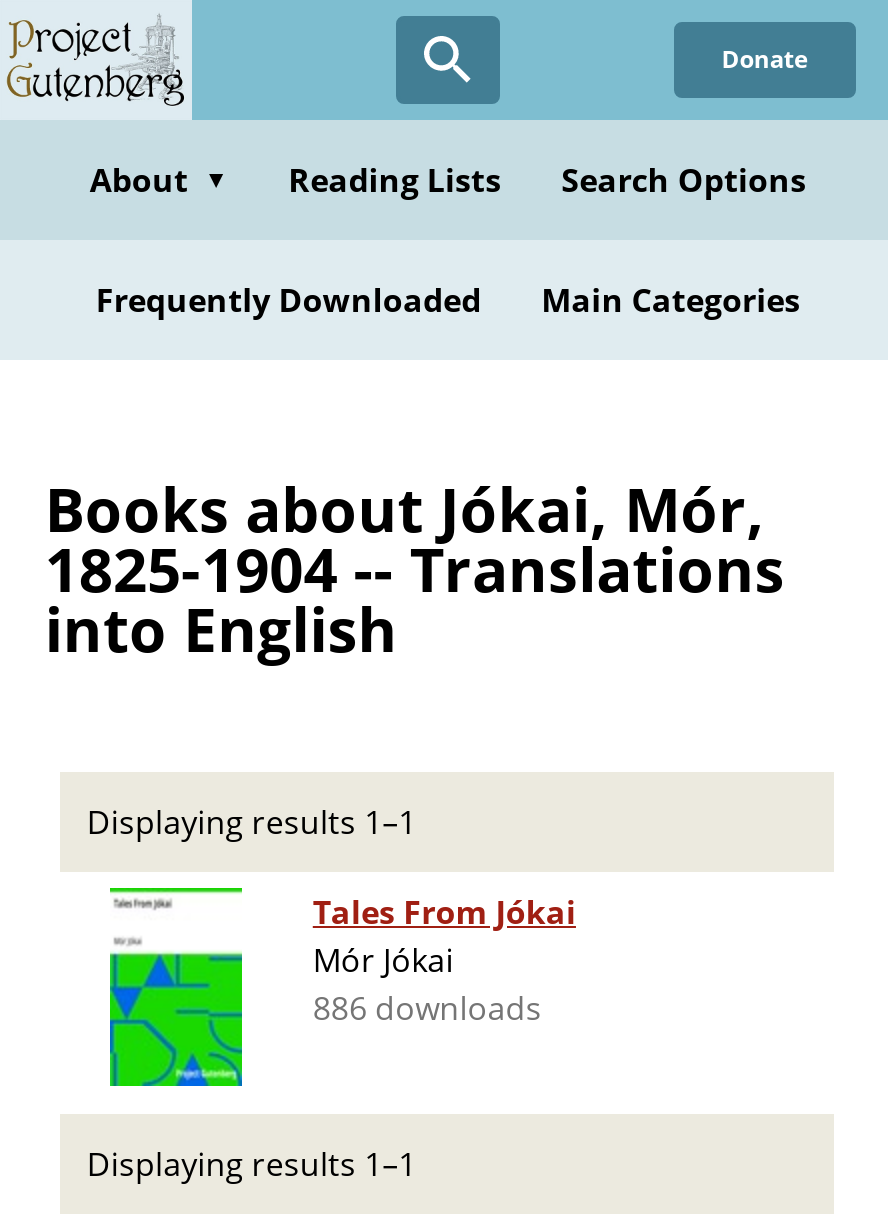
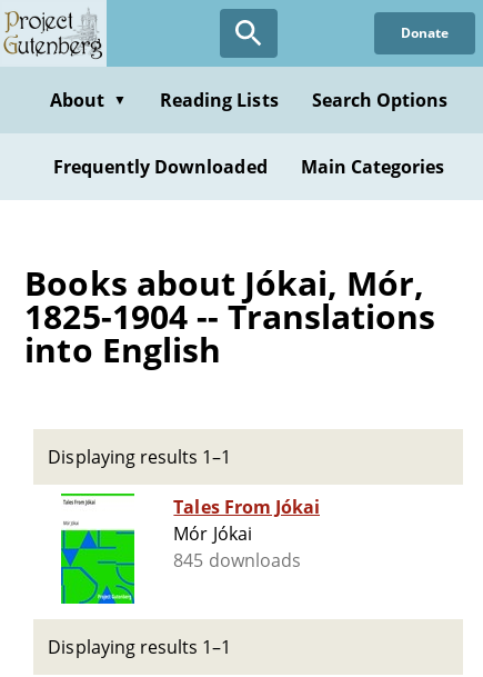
- 886 downloads
+ 845 downloads
